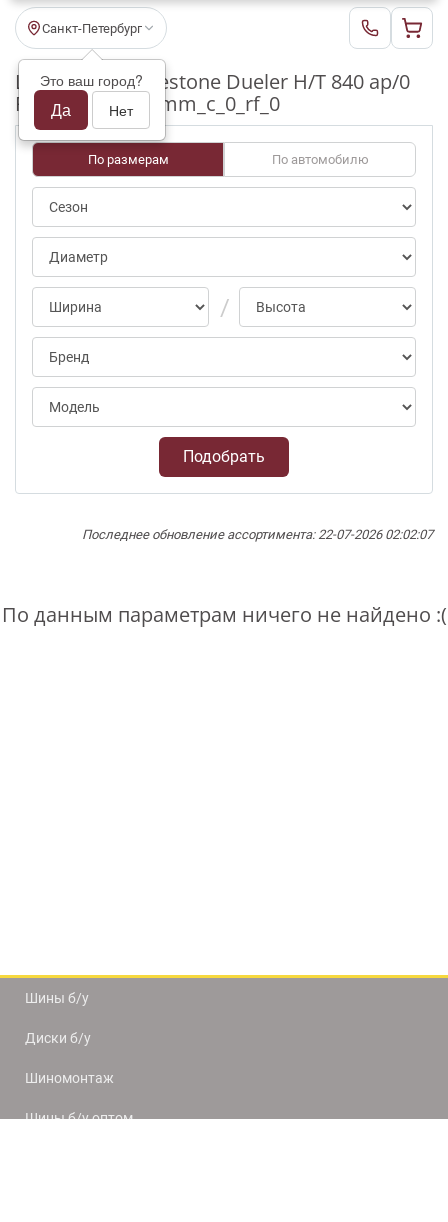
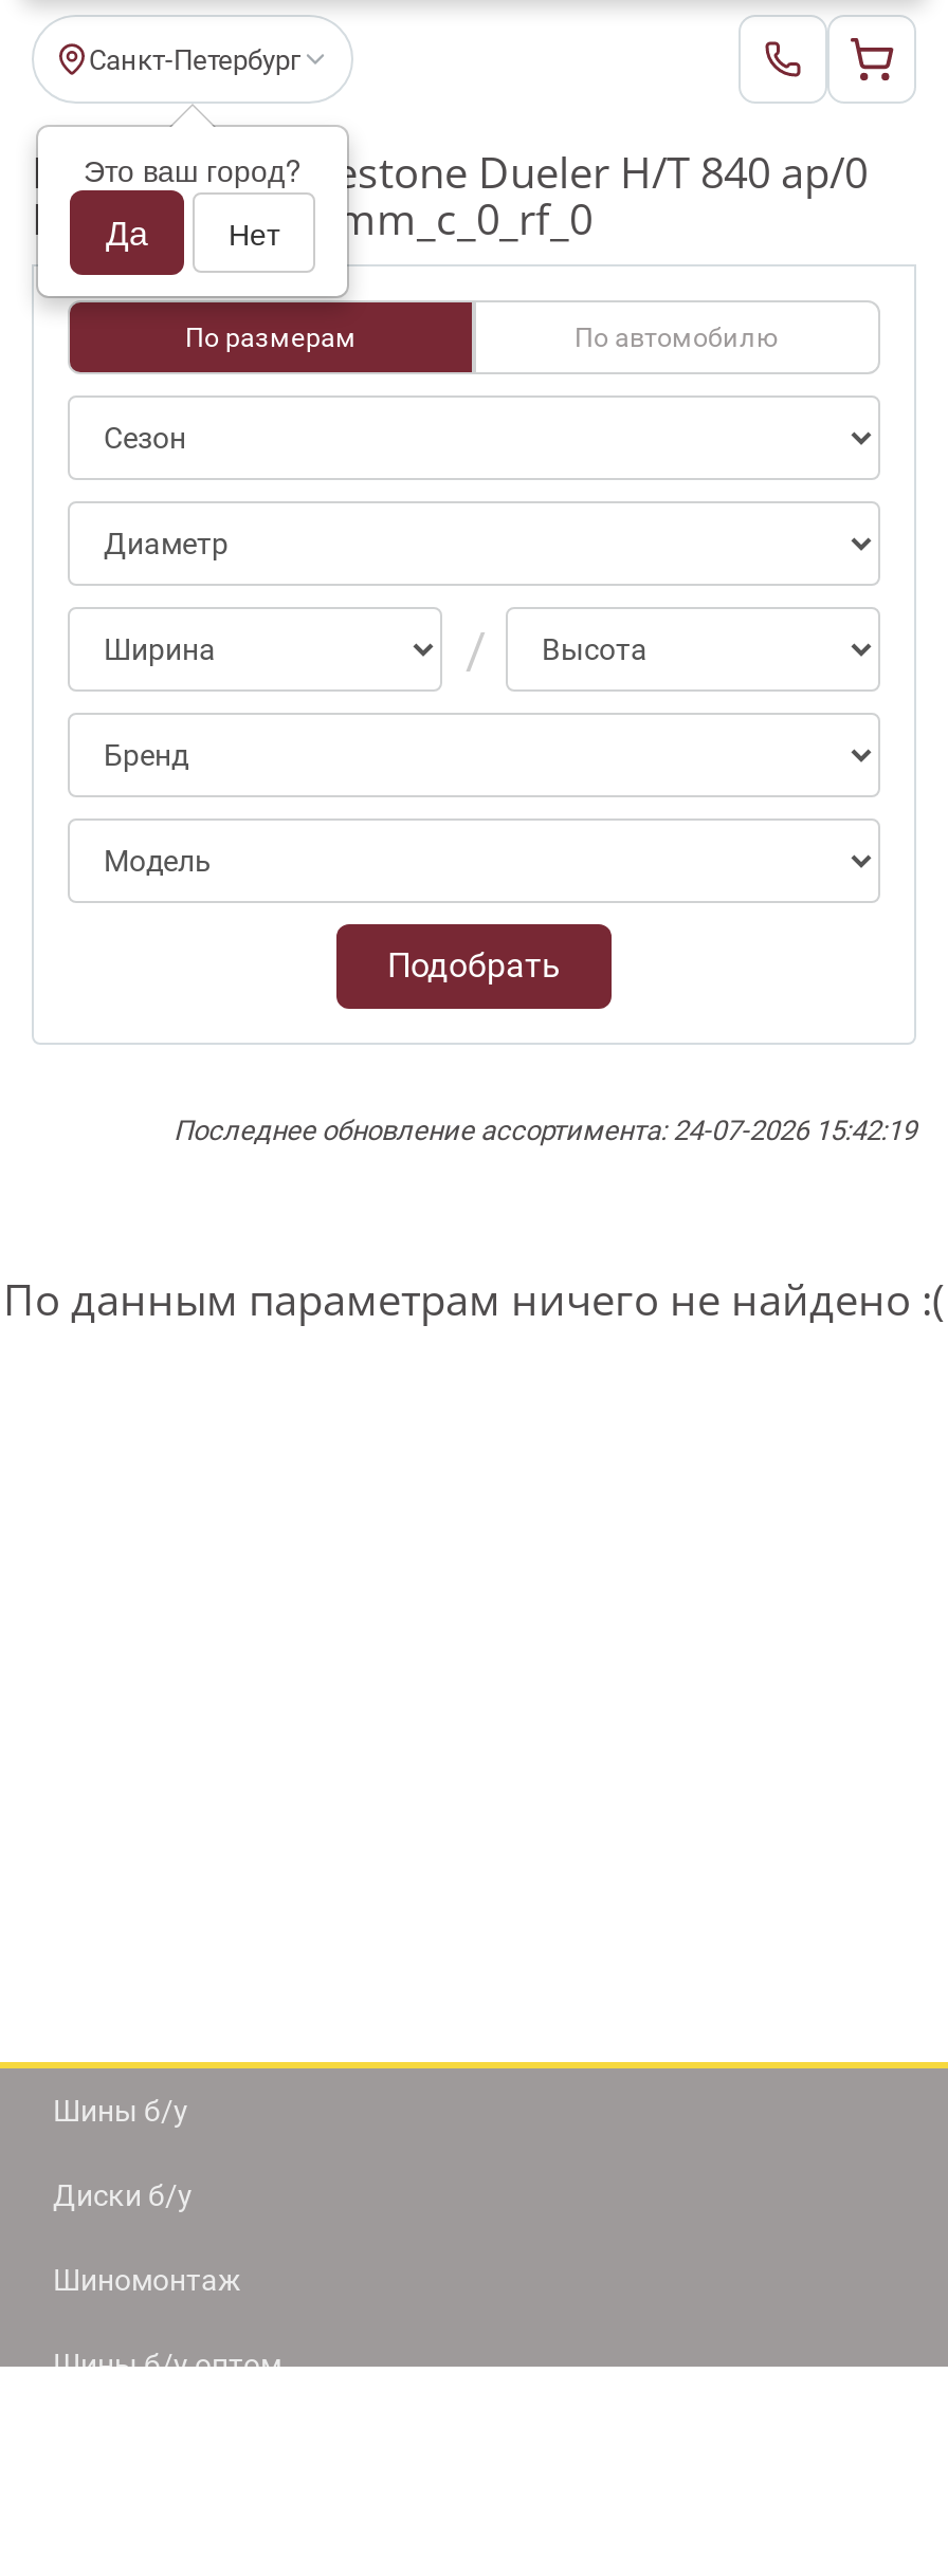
- Последнее обновление ассортимента: 22-07-2026 02:02:07
+ Последнее обновление ассортимента: 24-07-2026 15:42:19
